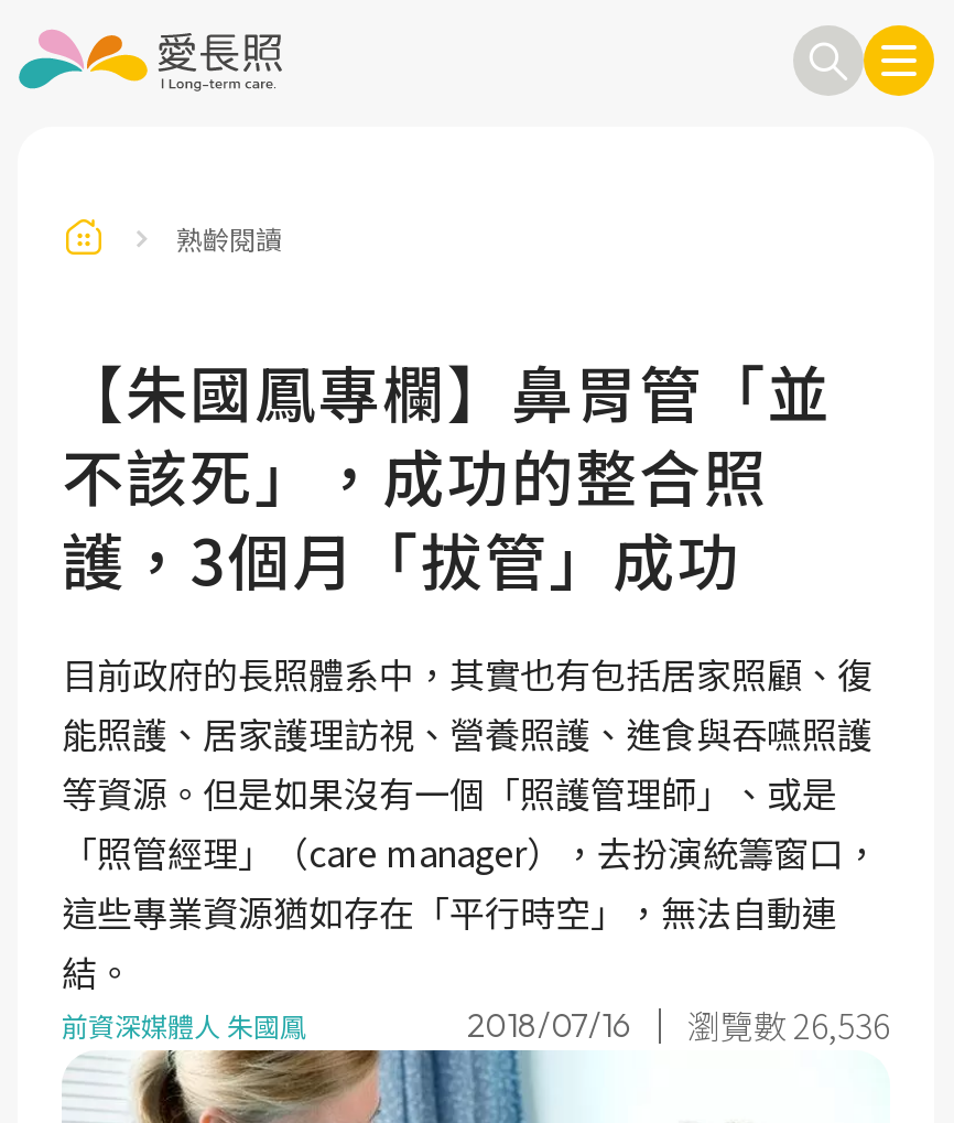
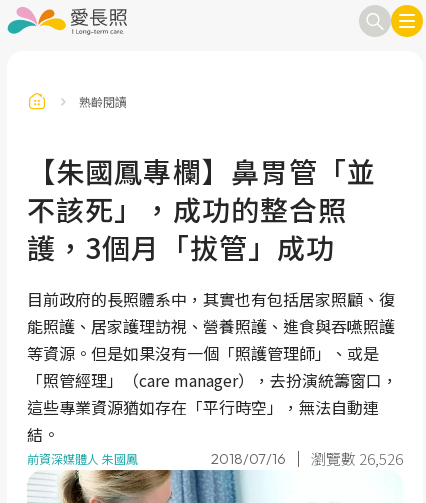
- 2018/07/16 瀏覽數 26,536
+ 2018/07/16 瀏覽數 26,526
